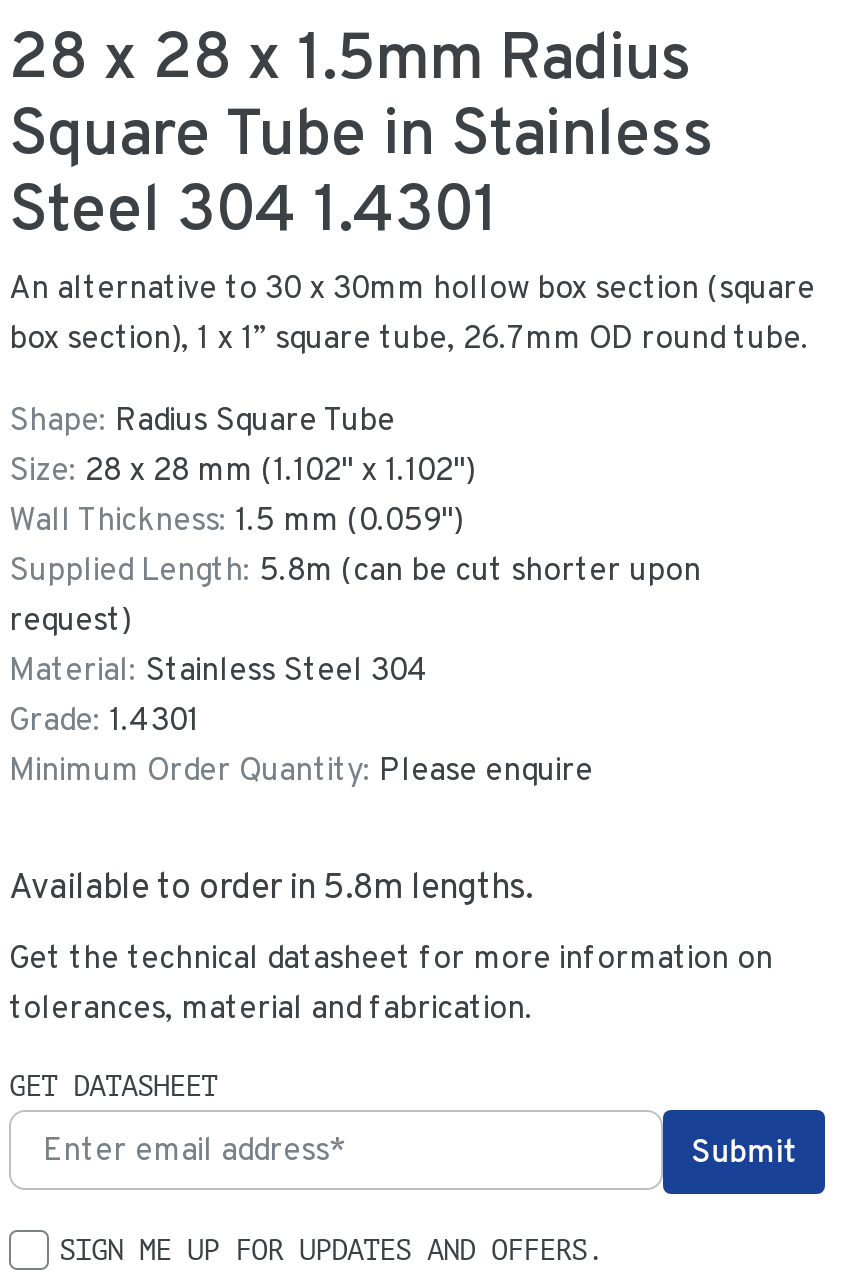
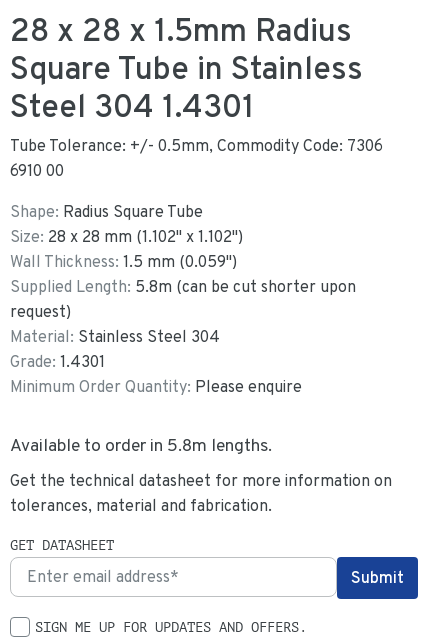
- An alternative to 30 x 30mm hollow box section (square
- box section), 1 x 1” square tube, 26.7mm OD round tube.
+ Tube Tolerance: +/- 0.5mm, Commodity Code: 7306
+ 6910 00
